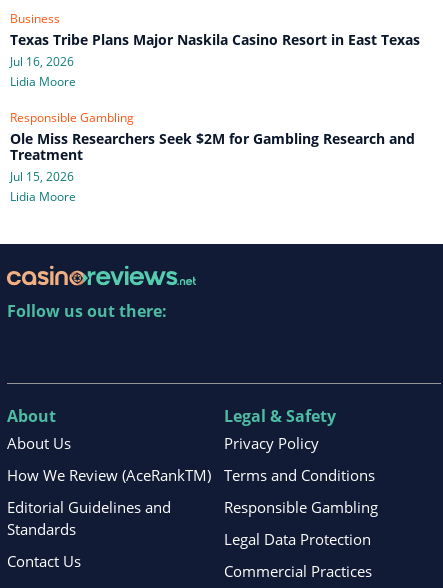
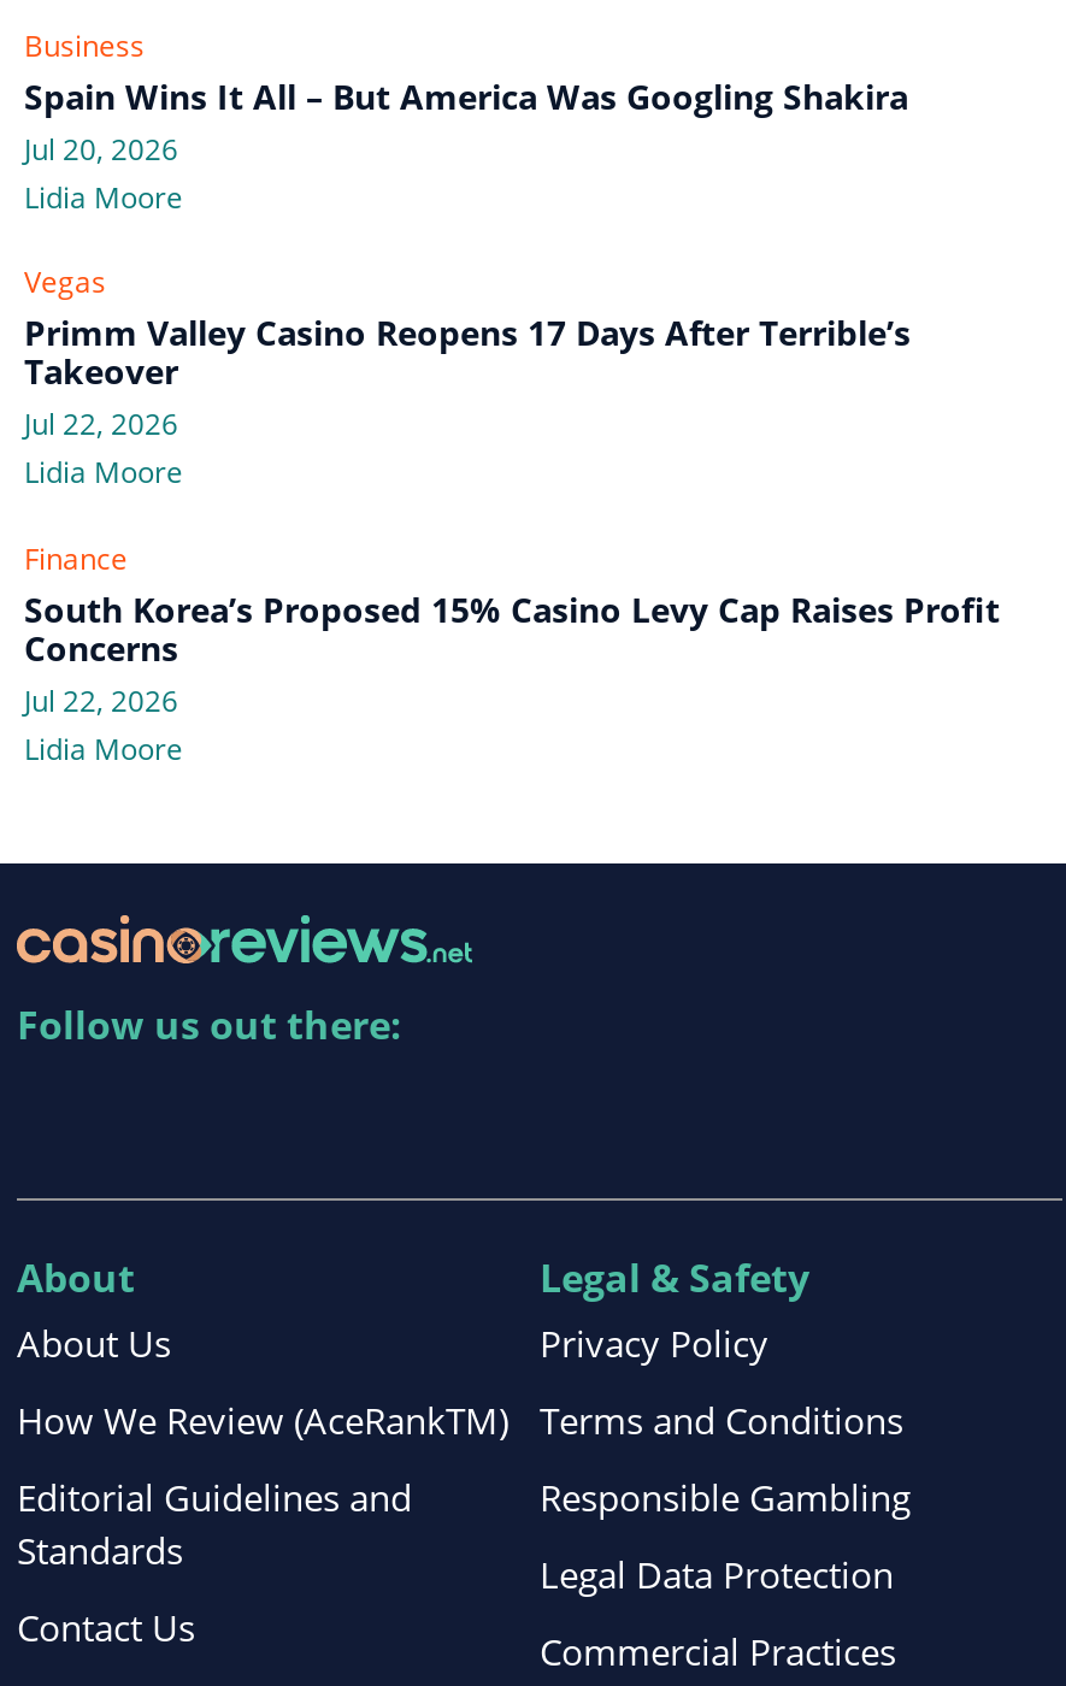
- Texas Tribe Plans Major Naskila Casino Resort in East Texas
- Jul 16, 2026
+ Spain Wins It All – But America Was Googling Shakira
+ Jul 20, 2026

- Responsible Gambling
- Ole Miss Researchers Seek $2M for Gambling Research and
- Treatment
- Jul 15, 2026
+ Vegas
+ Primm Valley Casino Reopens 17 Days After Terrible’s
+ Takeover
+ Jul 22, 2026
+ Lidia Moore
+ Finance
+ South Korea’s Proposed 15% Casino Levy Cap Raises Profit
+ Concerns
+ Jul 22, 2026
